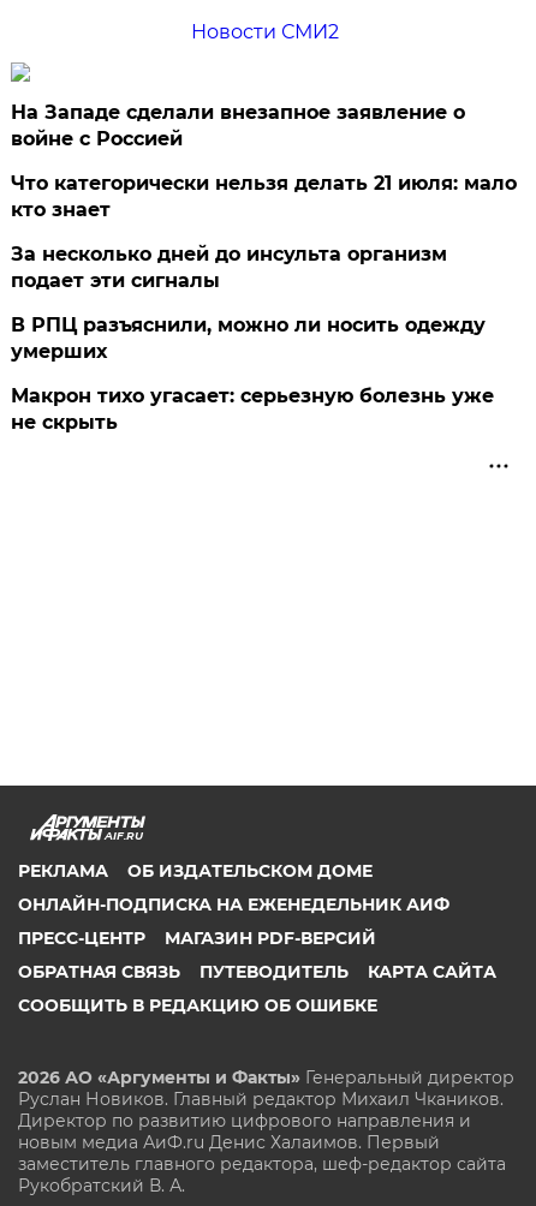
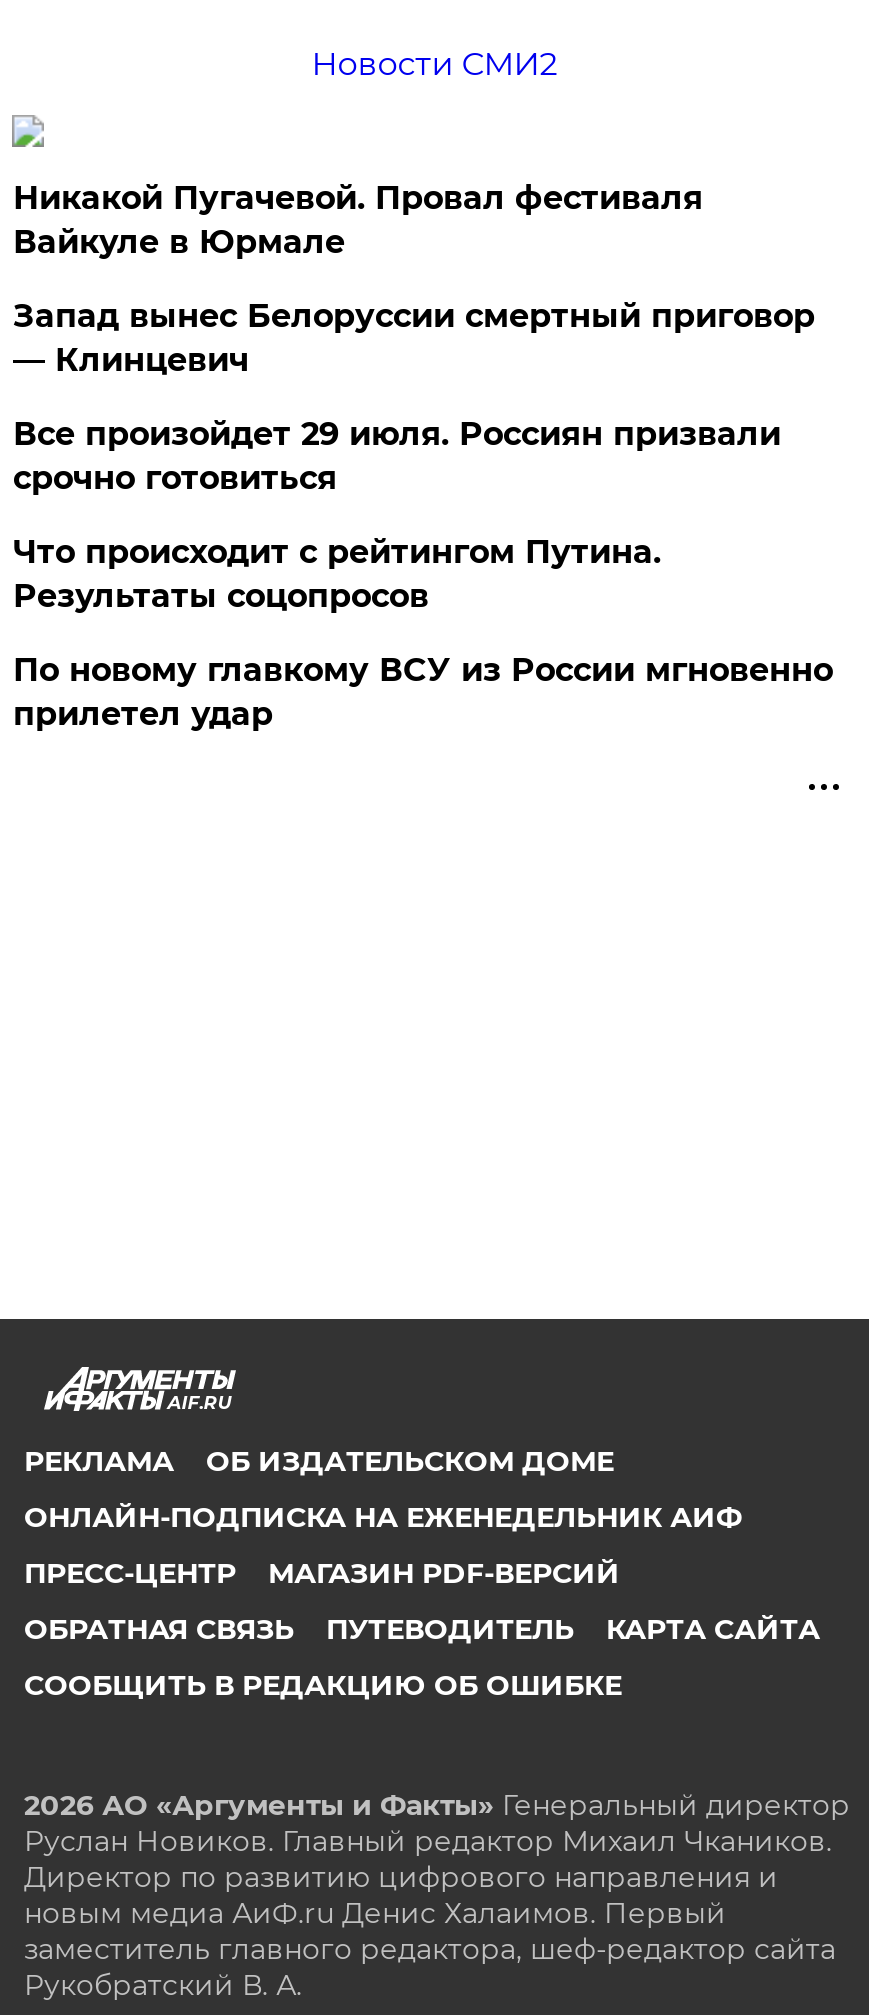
- На Западе сделали внезапное заявление о
- войне с Россией
+ Никакой Пугачевой. Провал фестиваля
+ Вайкуле в Юрмале

- Что категорически нельзя делать 21 июля: мало
- кто знает
+ Запад вынес Белоруссии смертный приговор
+ — Клинцевич

- За несколько дней до инсульта организм
- подает эти сигналы
+ Все произойдет 29 июля. Россиян призвали
+ срочно готовиться

- В РПЦ разъяснили, можно ли носить одежду
- умерших
+ Что происходит с рейтингом Путина.
+ Результаты соцопросов

- Макрон тихо угасает: серьезную болезнь уже
- не скрыть
+ По новому главкому ВСУ из России мгновенно
+ прилетел удар
